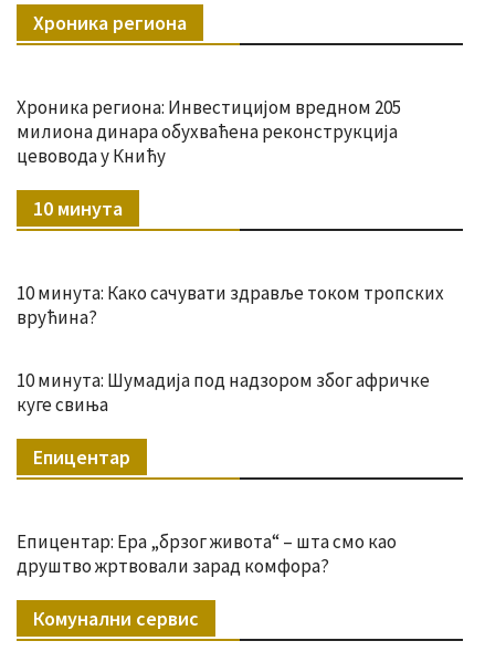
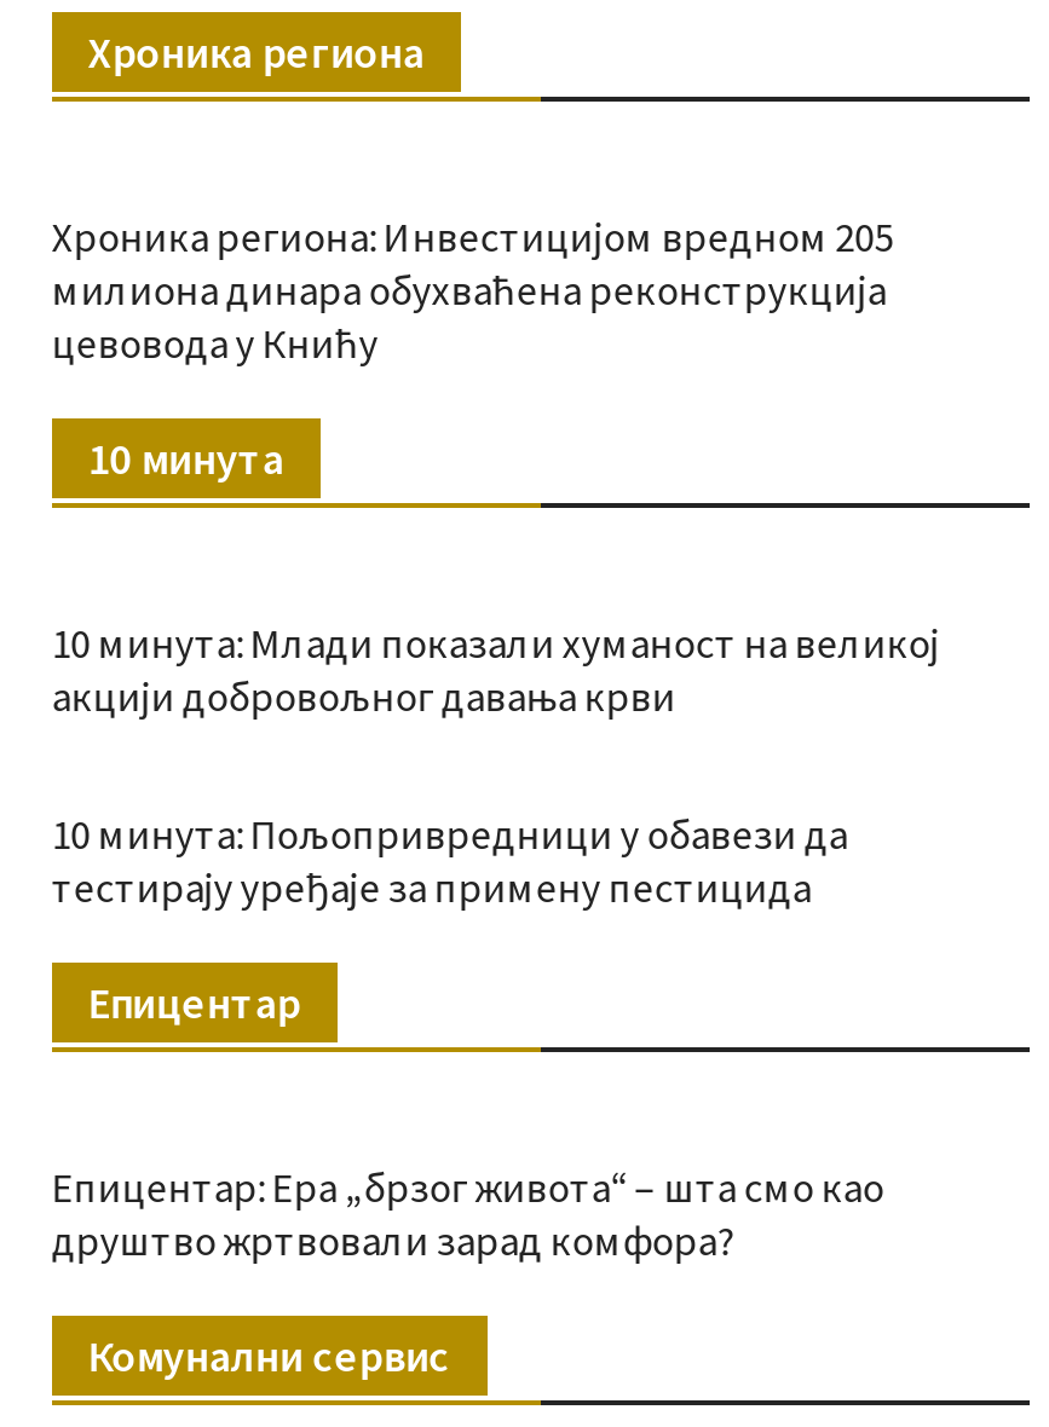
- 10 минута: Како сачувати здравље током тропских
- врућина?
+ 10 минута: Млади показали хуманост на великој
+ акцији добровољног давања крви

- 10 минута: Шумадија под надзором због афричке
- куге свиња
+ 10 минута: Пољопривредници у обавези да
+ тестирају уређаје за примену пестицида
